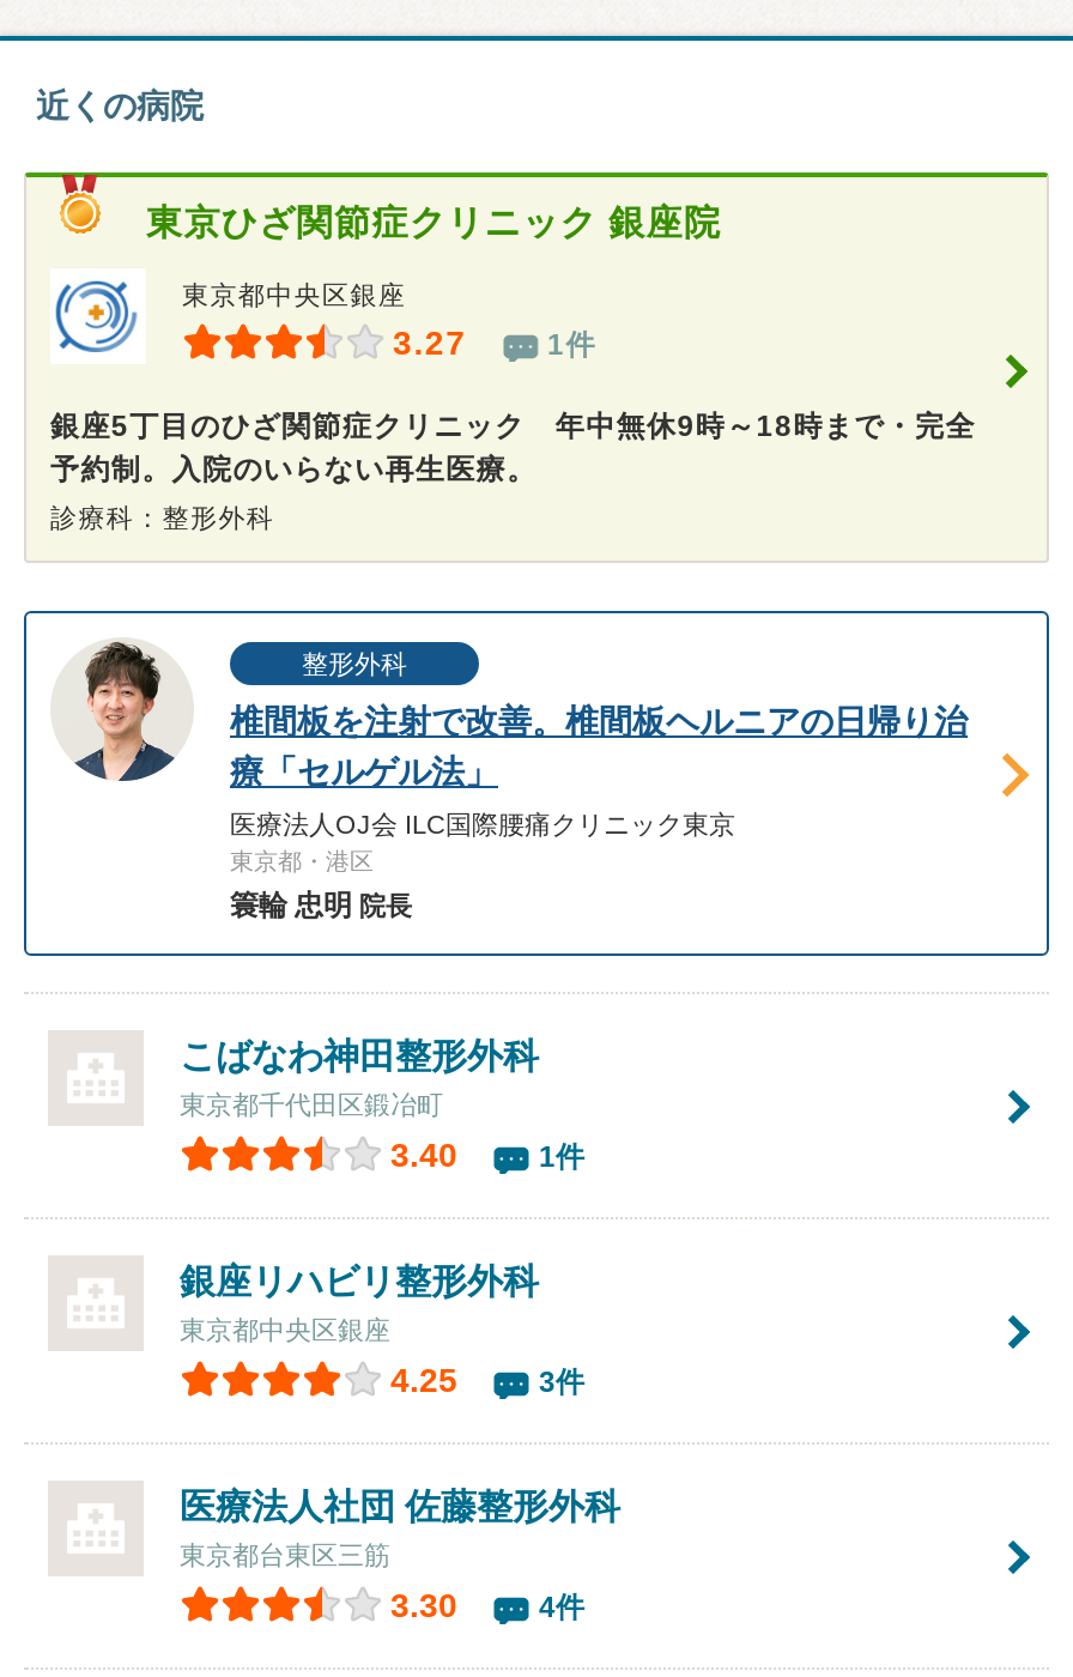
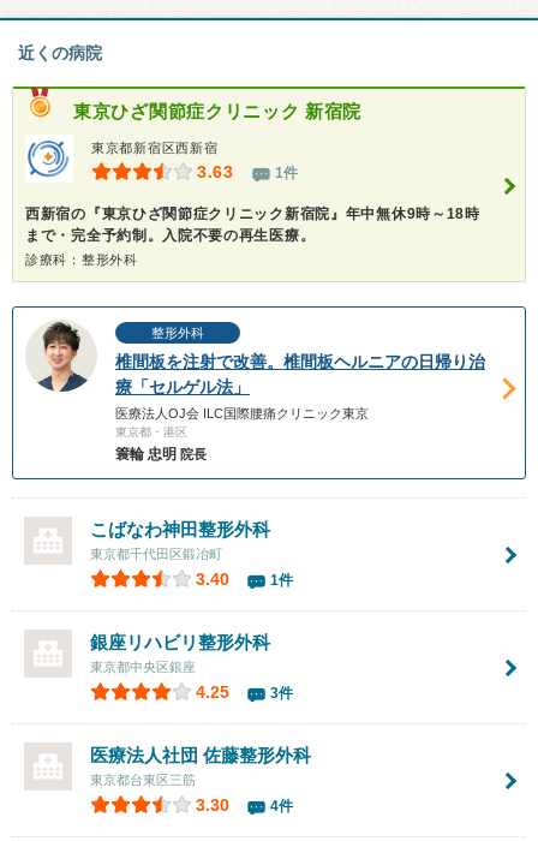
- 東京ひざ関節症クリニック 銀座院
+ 東京ひざ関節症クリニック 新宿院

- 東京都中央区銀座
- 3.27
+ 東京都新宿区西新宿
+ 3.63

- 銀座5丁目のひざ関節症クリニック 年中無休9時～18時まで・完全
- 予約制。入院のいらない再生医療。
+ 西新宿の『東京ひざ関節症クリニック新宿院』年中無休9時～18時
+ まで・完全予約制。入院不要の再生医療。
